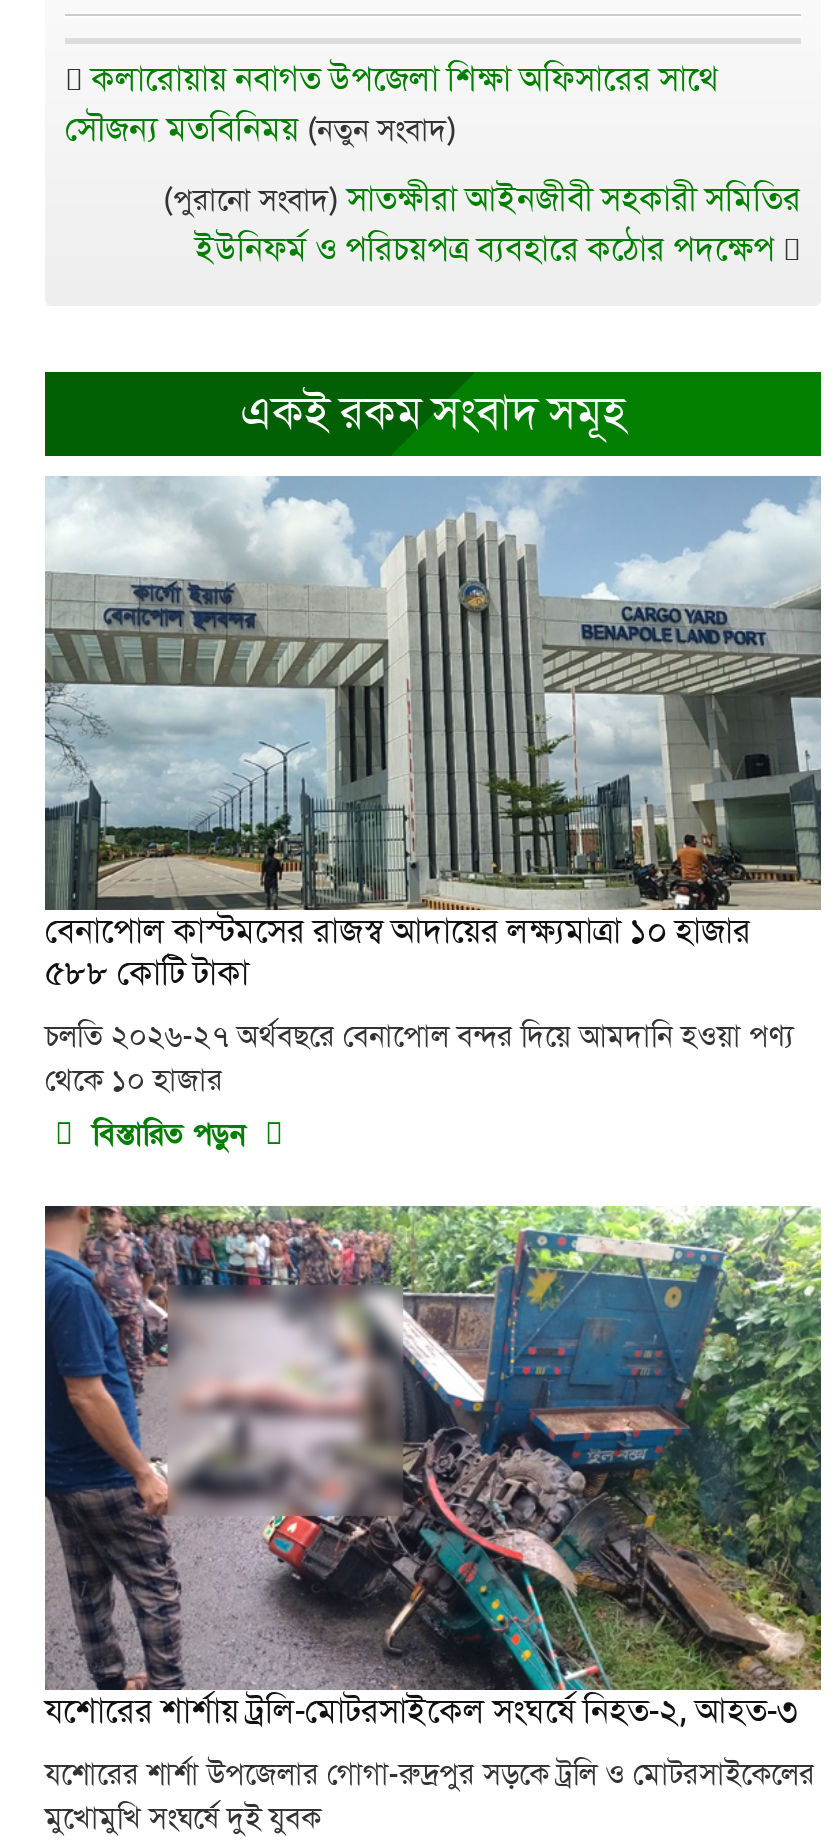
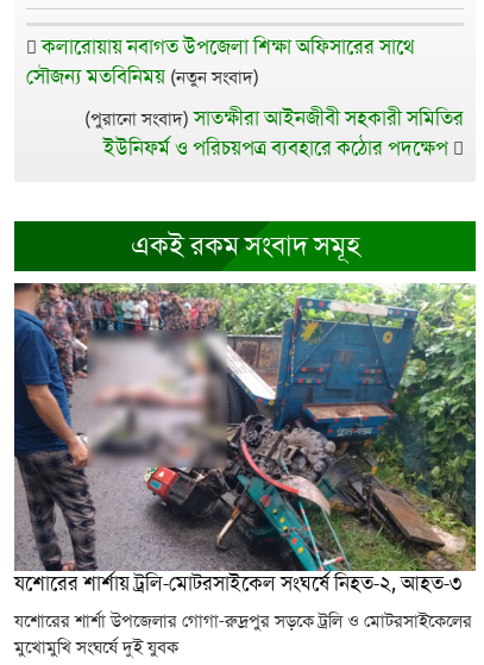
- [image]
- বেনাপোল কাস্টমসের রাজস্ব আদায়ের লক্ষ্যমাত্রা ১০ হাজার
- ৫৮৮ কোটি টাকা
- চলতি ২০২৬-২৭ অর্থবছরে বেনাপোল বন্দর দিয়ে আমদানি হওয়া পণ্য
- থেকে ১০ হাজার
- বিস্তারিত পড়ুন
